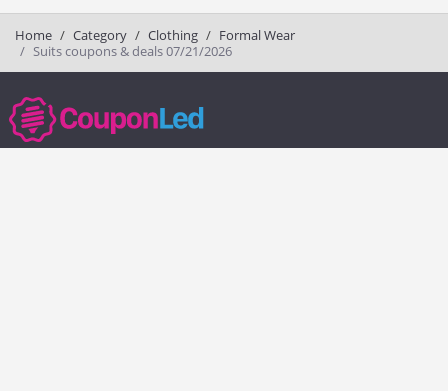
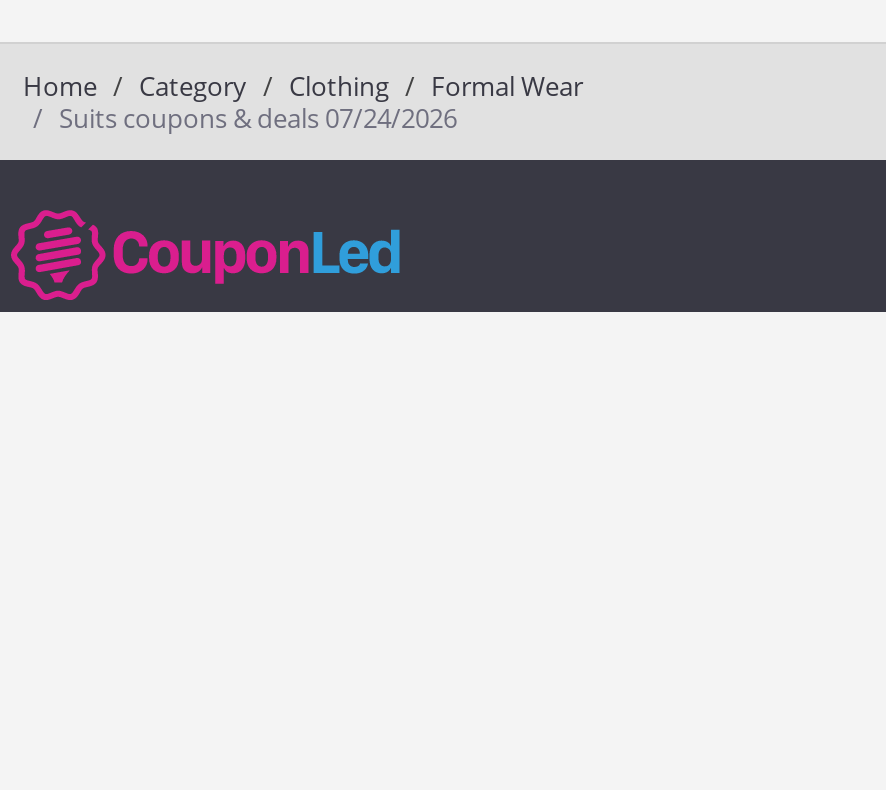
- Suits coupons & deals 07/21/2026
+ Suits coupons & deals 07/24/2026
